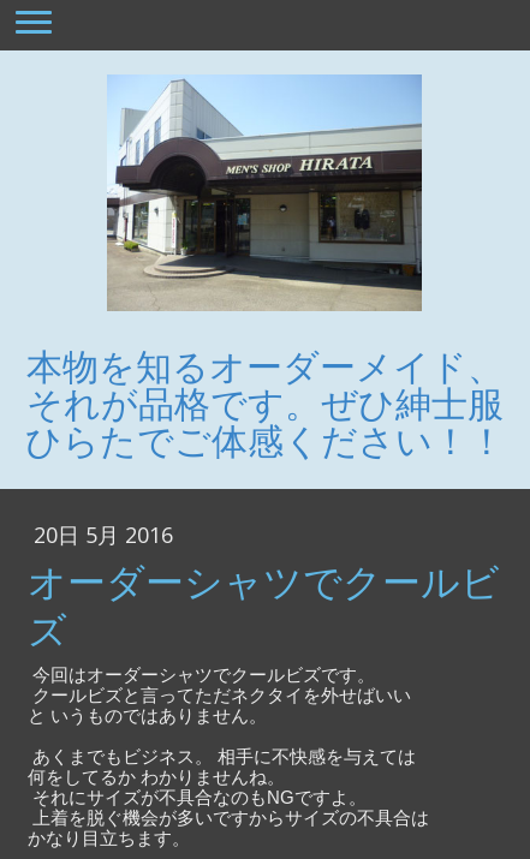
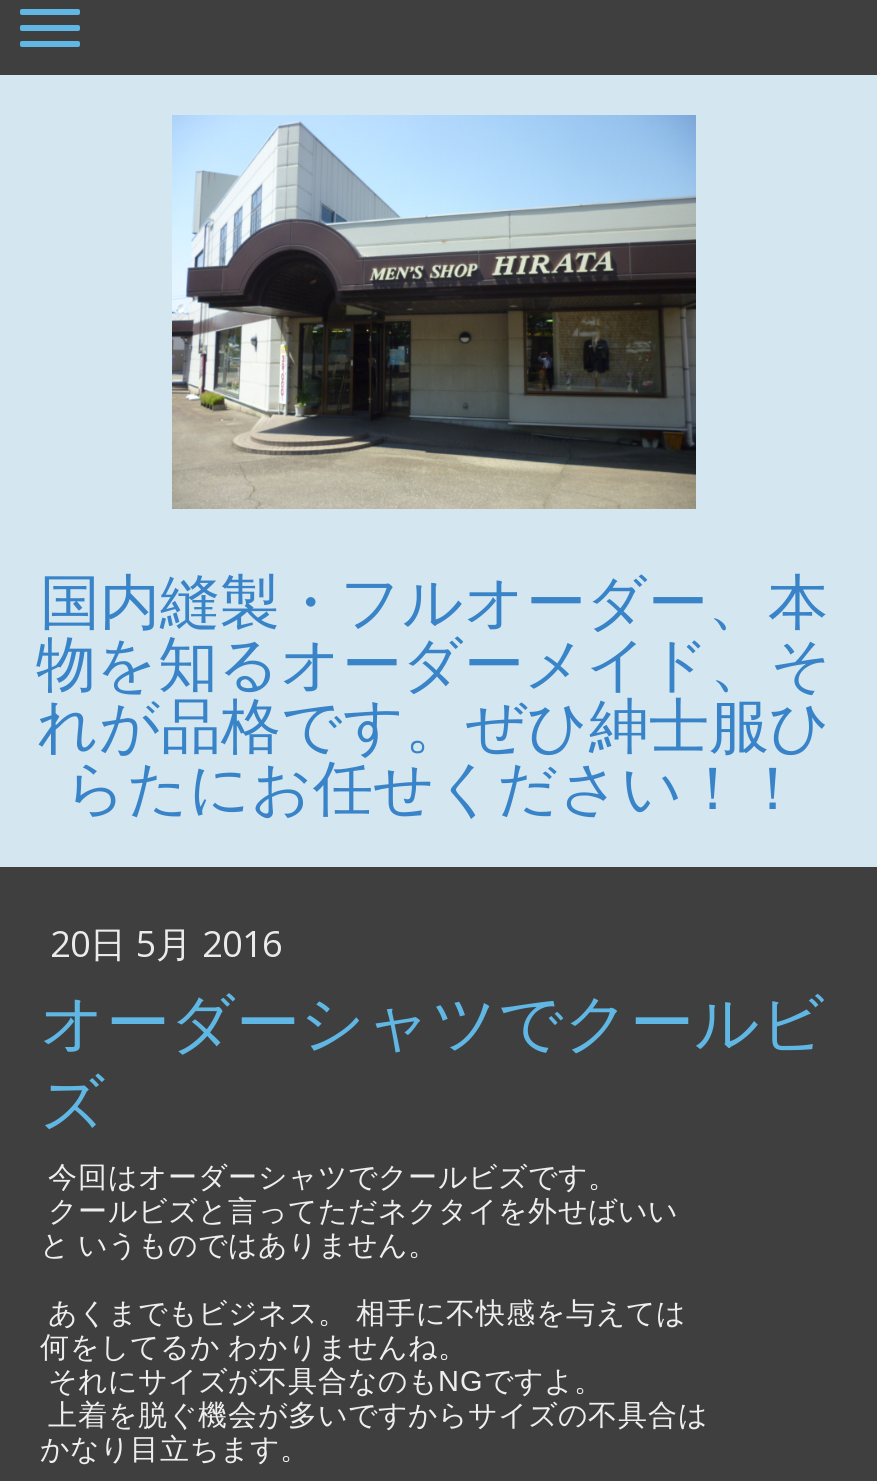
- 本物を知るオーダーメイド、
- それが品格です。ぜひ紳士服
- ひらたでご体感ください！！
+ 国内縫製・フルオーダー、本
+ 物を知るオーダーメイド、そ
+ れが品格です。ぜひ紳士服ひ
+ らたにお任せください！！
